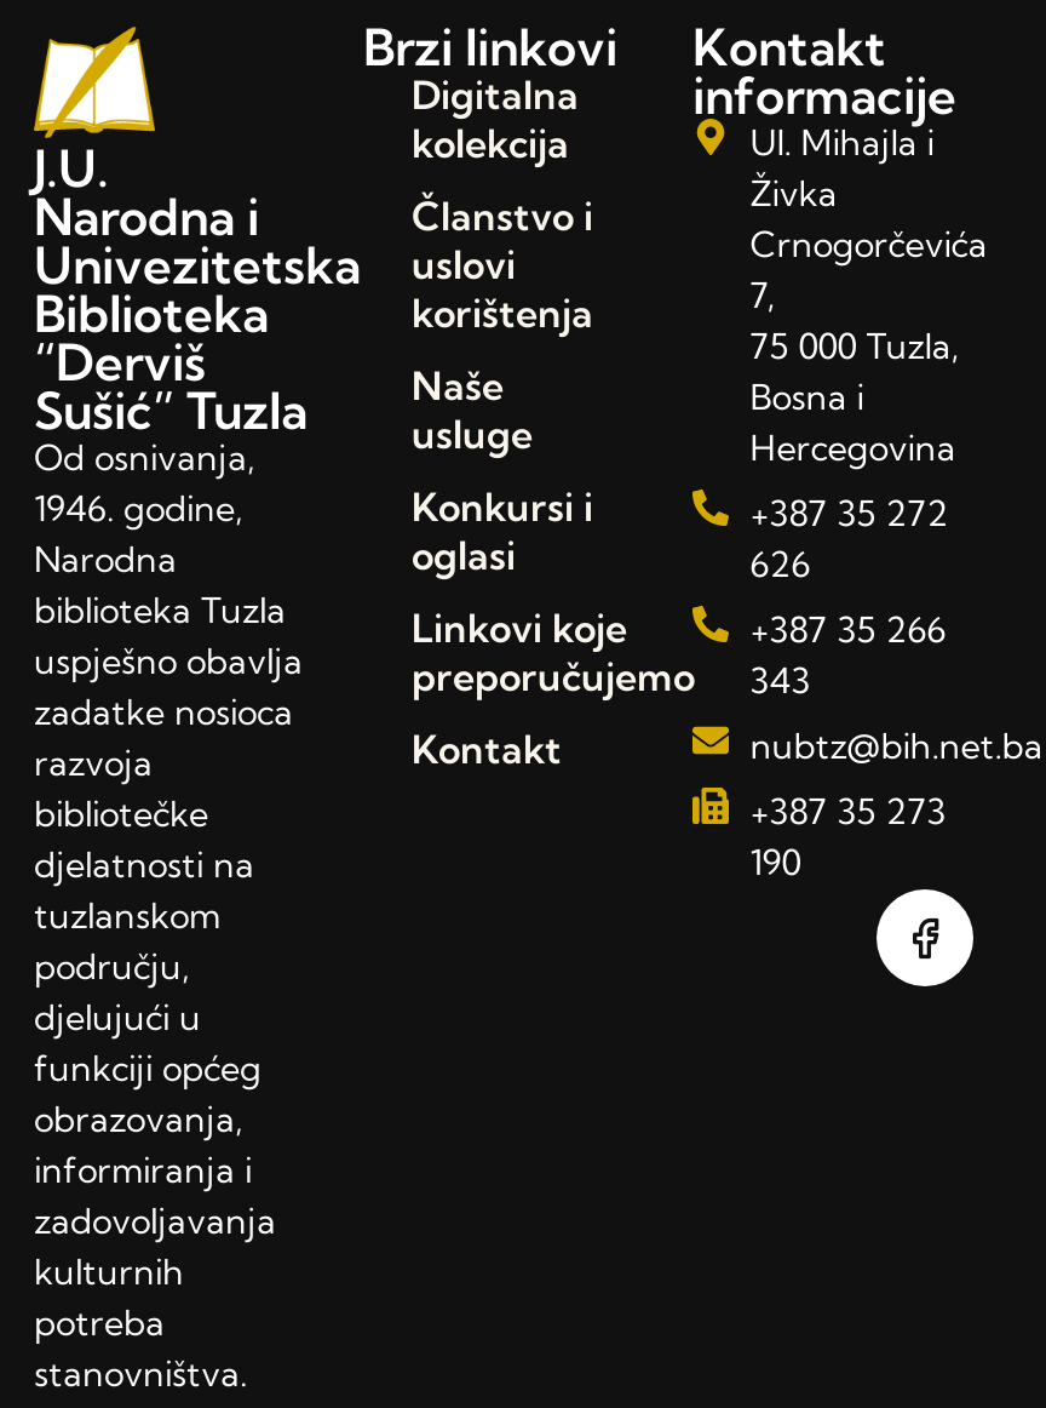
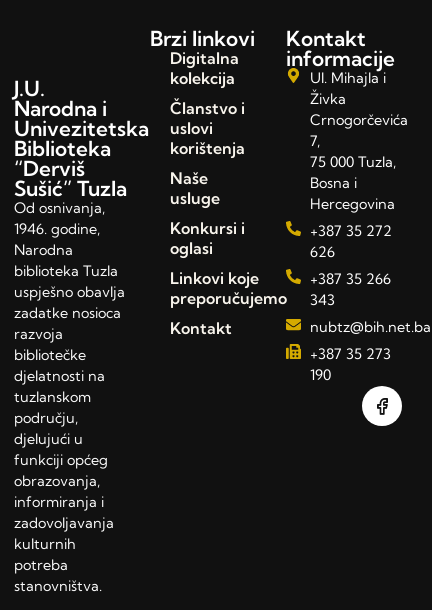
- [image]
